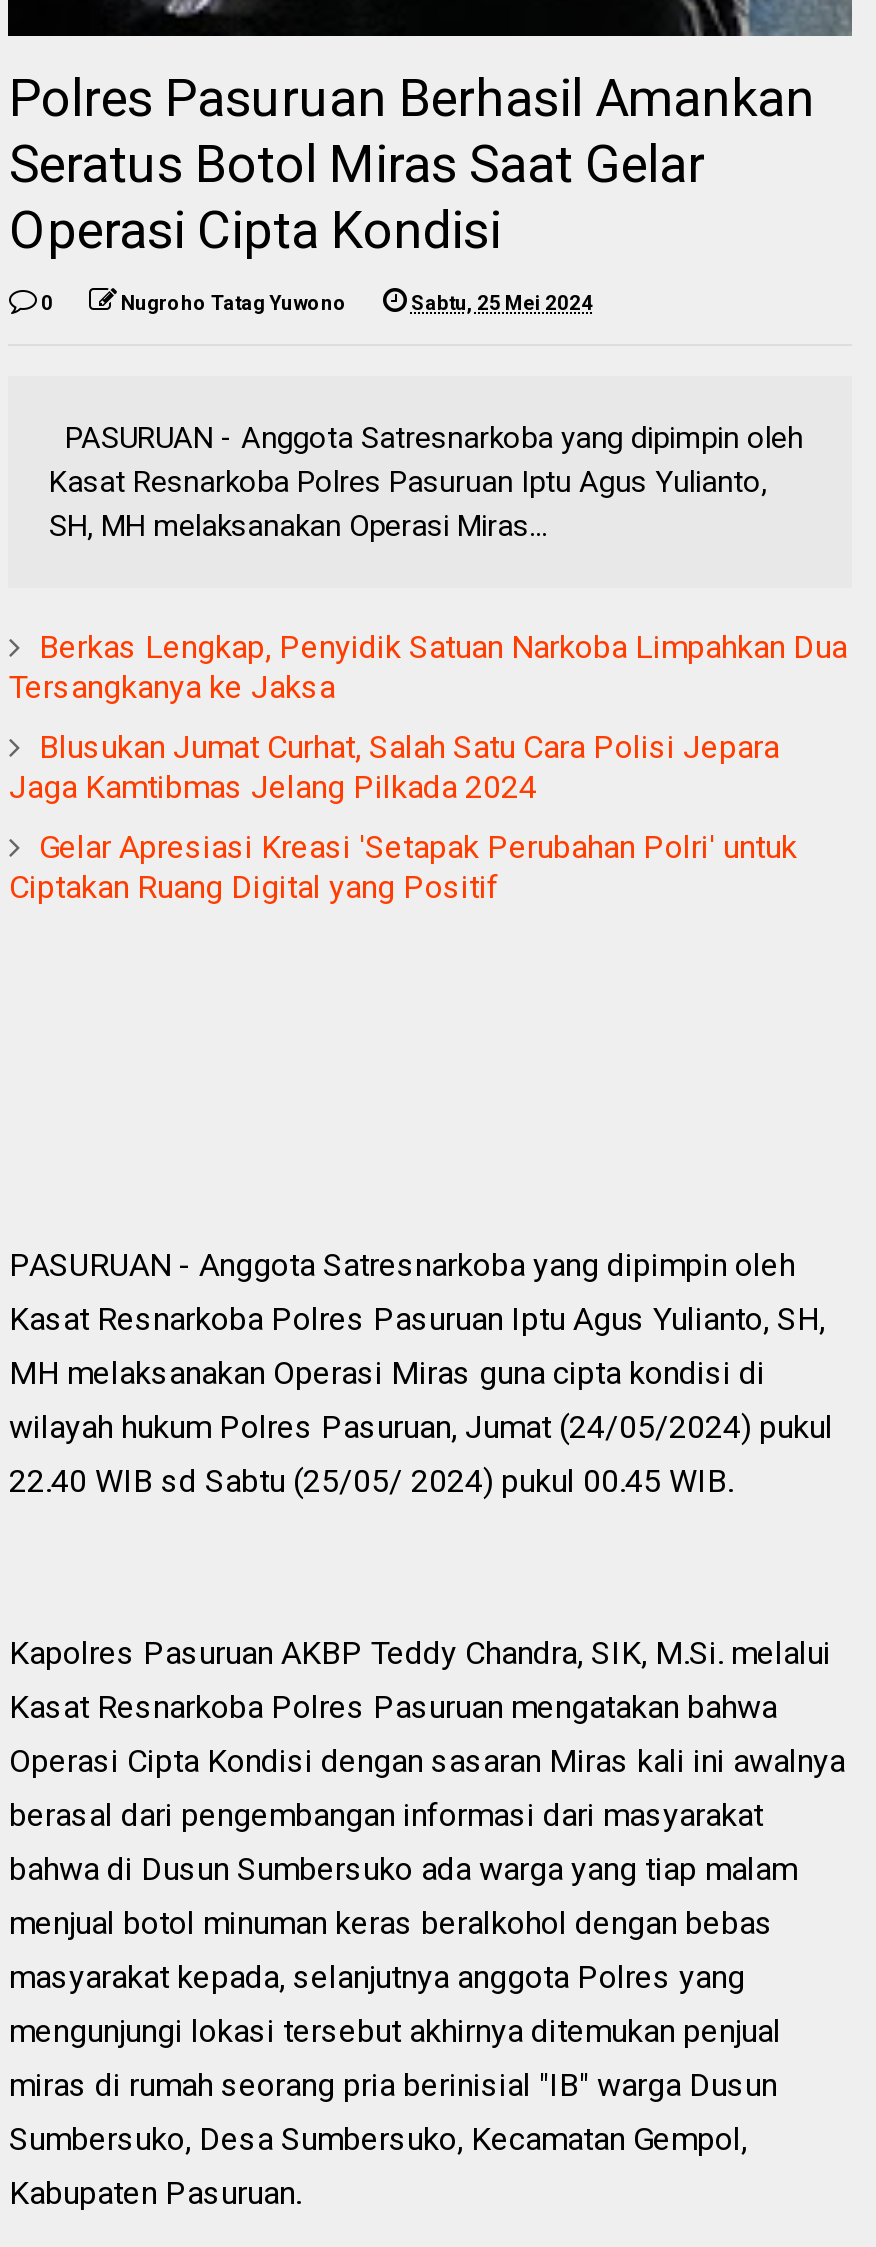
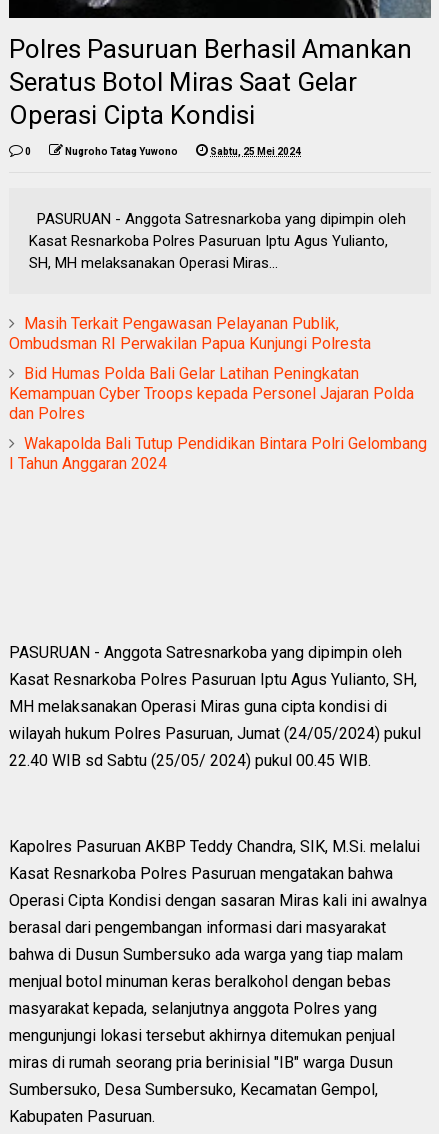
- Berkas Lengkap, Penyidik Satuan Narkoba Limpahkan Dua
- Tersangkanya ke Jaksa
+ Masih Terkait Pengawasan Pelayanan Publik,
+ Ombudsman RI Perwakilan Papua Kunjungi Polresta

- Blusukan Jumat Curhat, Salah Satu Cara Polisi Jepara
- Jaga Kamtibmas Jelang Pilkada 2024
+ Bid Humas Polda Bali Gelar Latihan Peningkatan
+ Kemampuan Cyber Troops kepada Personel Jajaran Polda
+ dan Polres

- Gelar Apresiasi Kreasi 'Setapak Perubahan Polri' untuk
- Ciptakan Ruang Digital yang Positif
+ Wakapolda Bali Tutup Pendidikan Bintara Polri Gelombang
+ I Tahun Anggaran 2024
